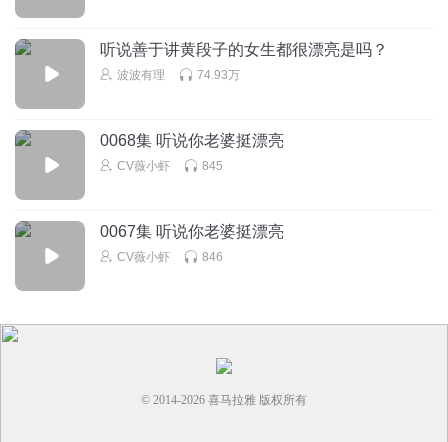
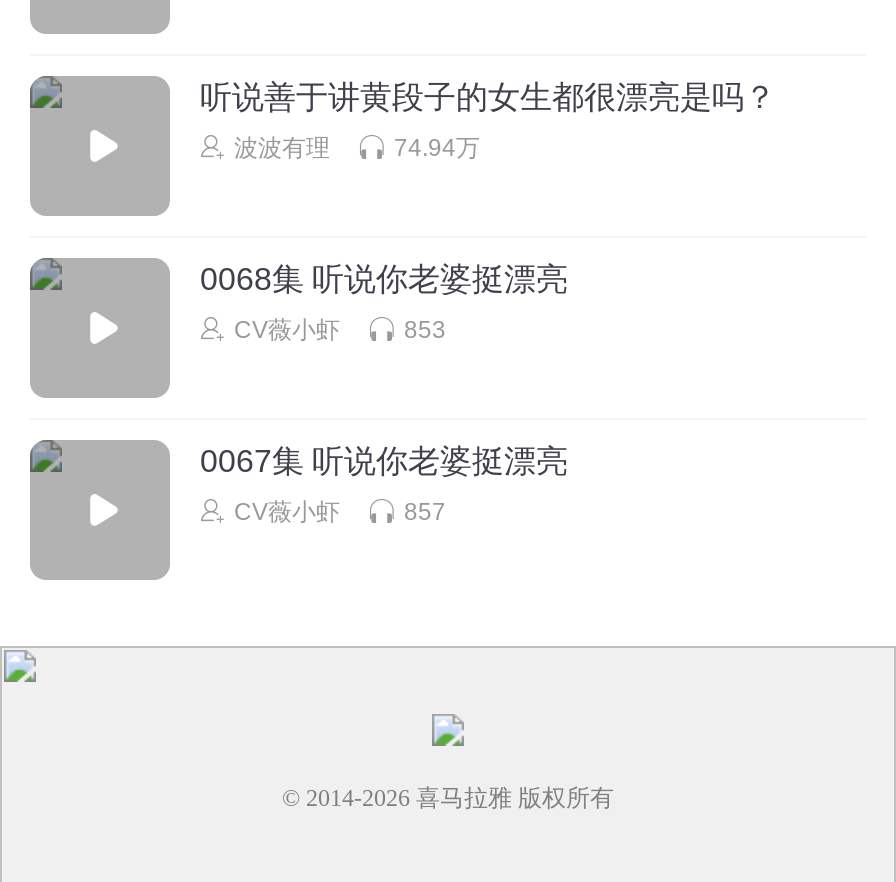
- 74.93万
+ 74.94万

- 845
+ 853

- 846
+ 857
